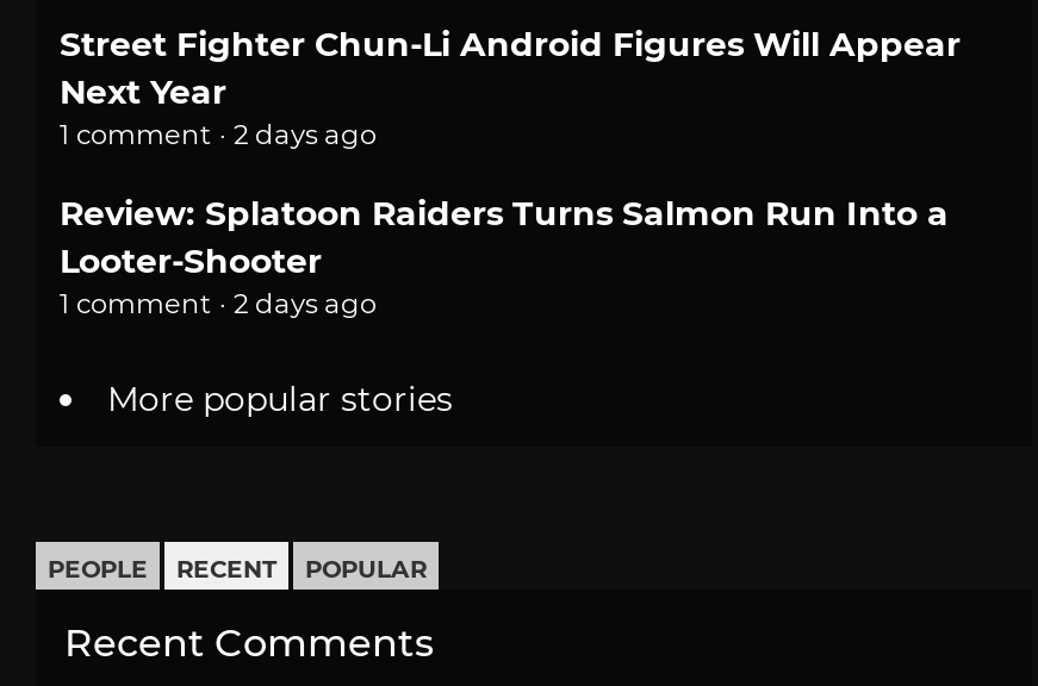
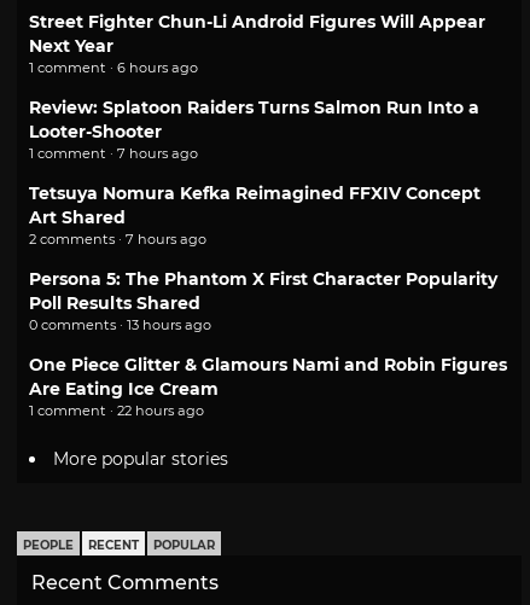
- 1 comment · 2 days ago
+ 1 comment · 6 hours ago

- 1 comment · 2 days ago
+ 1 comment · 7 hours ago
+ Tetsuya Nomura Kefka Reimagined FFXIV Concept
+ Art Shared
+ 2 comments · 7 hours ago
+ Persona 5: The Phantom X First Character Popularity
+ Poll Results Shared
+ 0 comments · 13 hours ago
+ One Piece Glitter & Glamours Nami and Robin Figures
+ Are Eating Ice Cream
+ 1 comment · 22 hours ago
